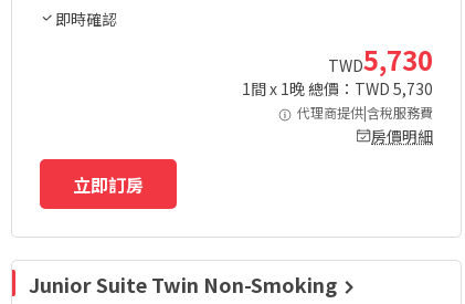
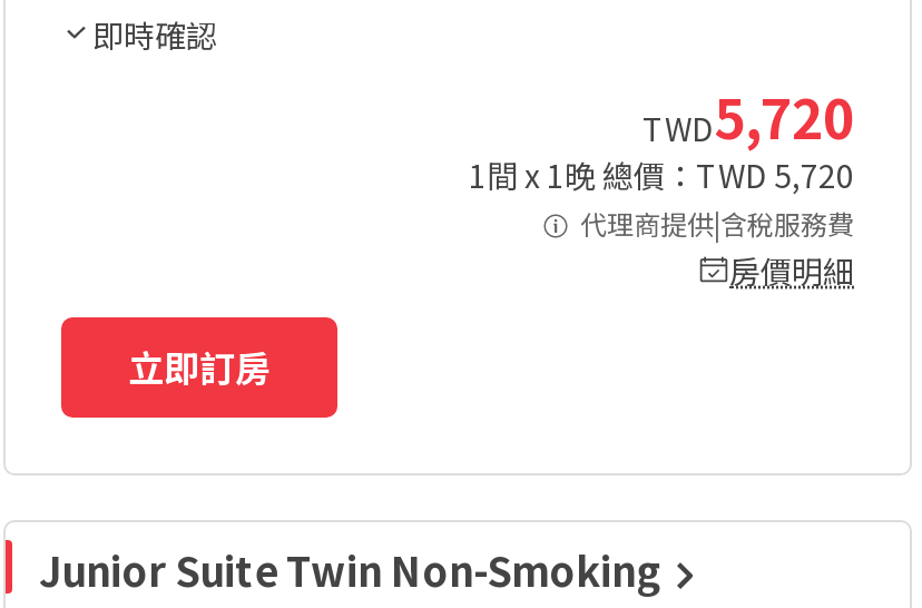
- TWD5,730
+ TWD5,720

- 1間 x 1晚 總價：TWD 5,730
+ 1間 x 1晚 總價：TWD 5,720
